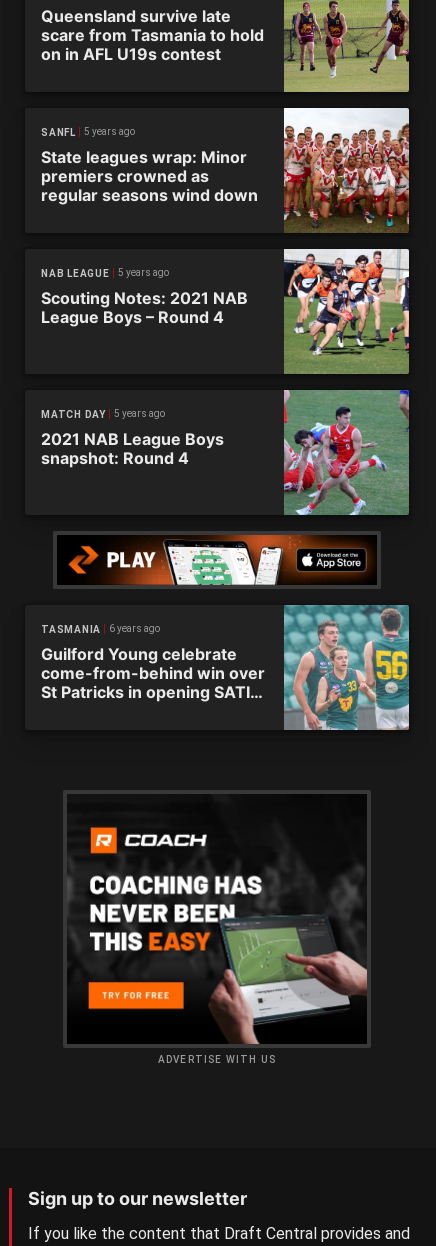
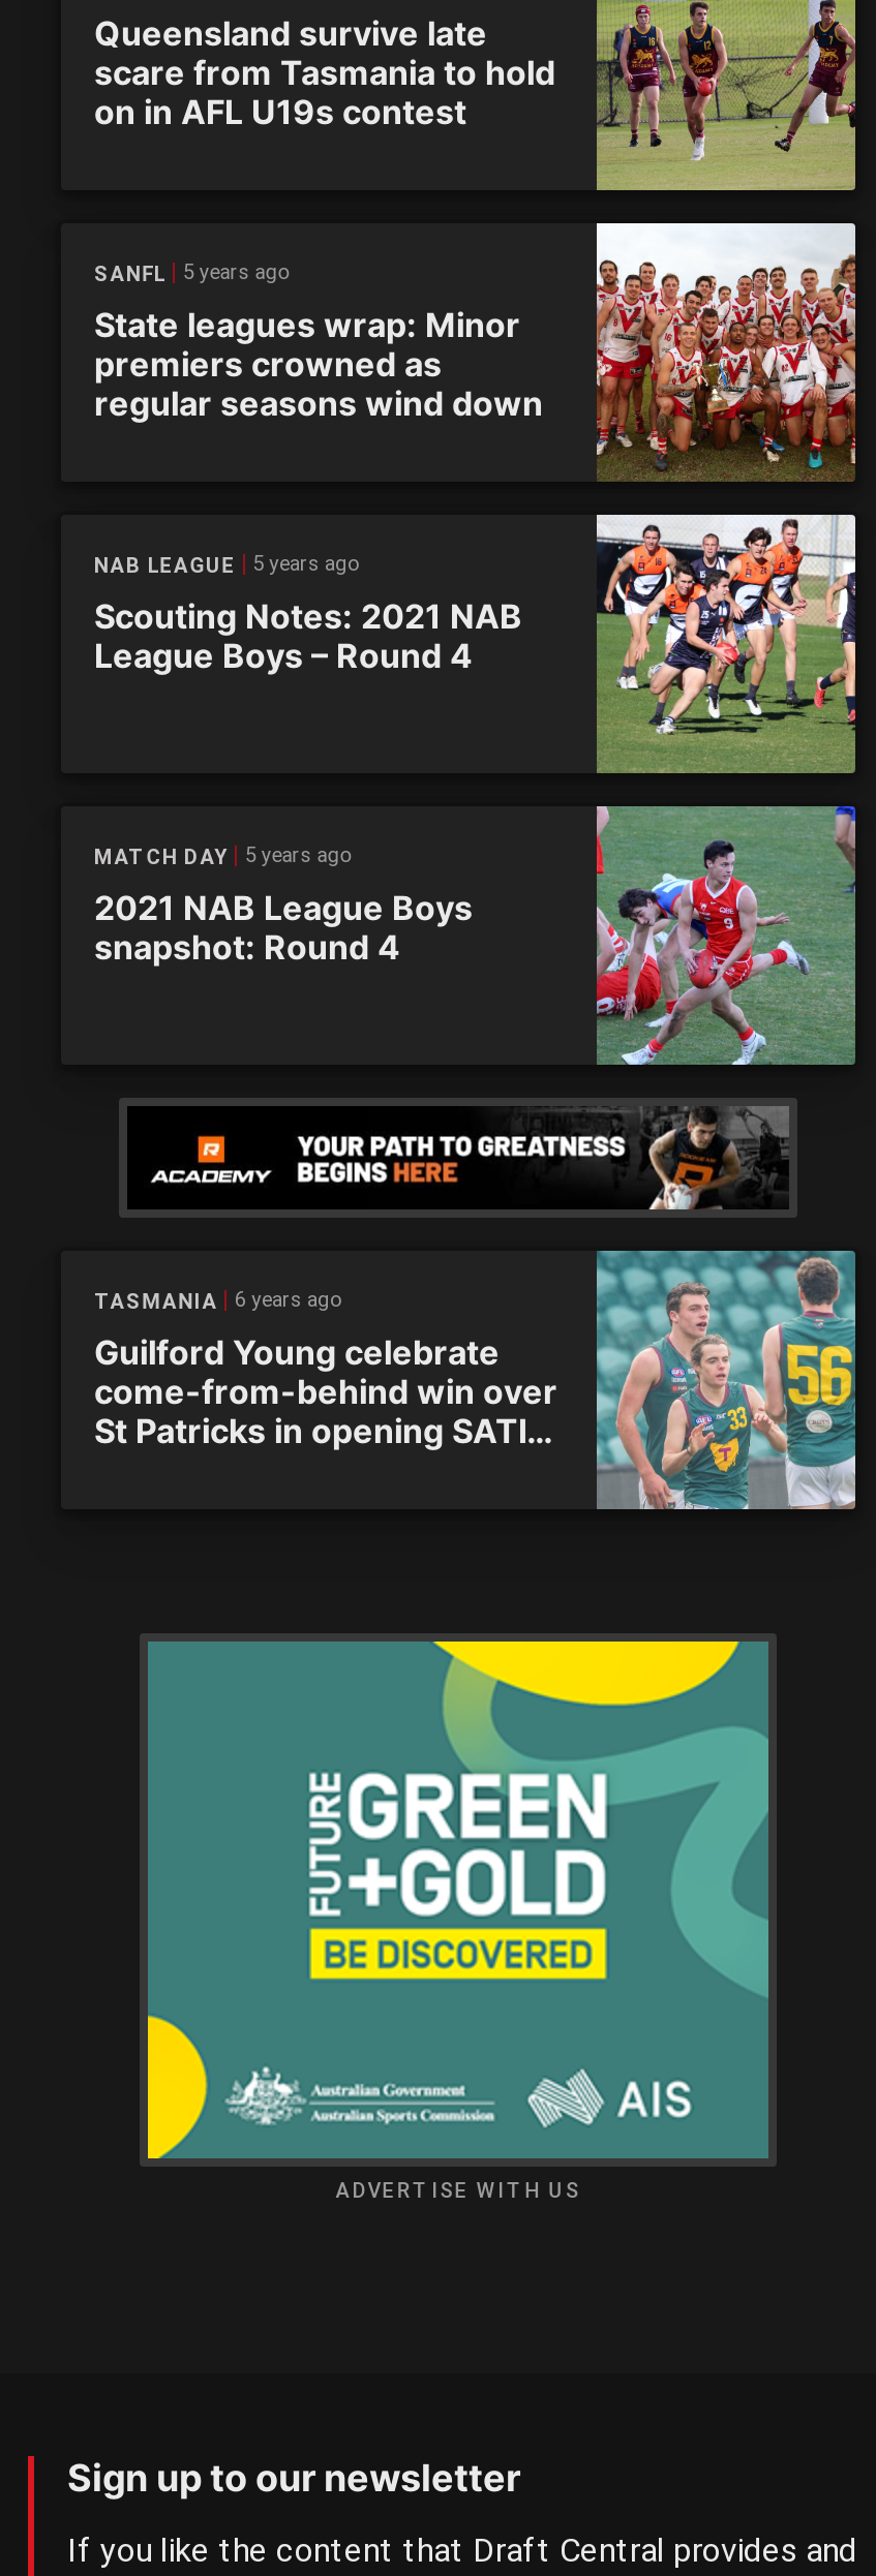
- [image]
+ [image]

- [image]
+ [image]
